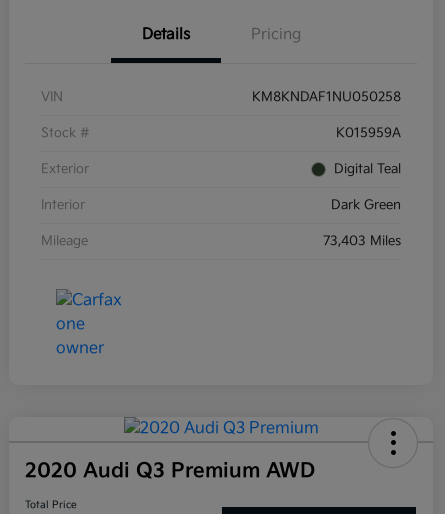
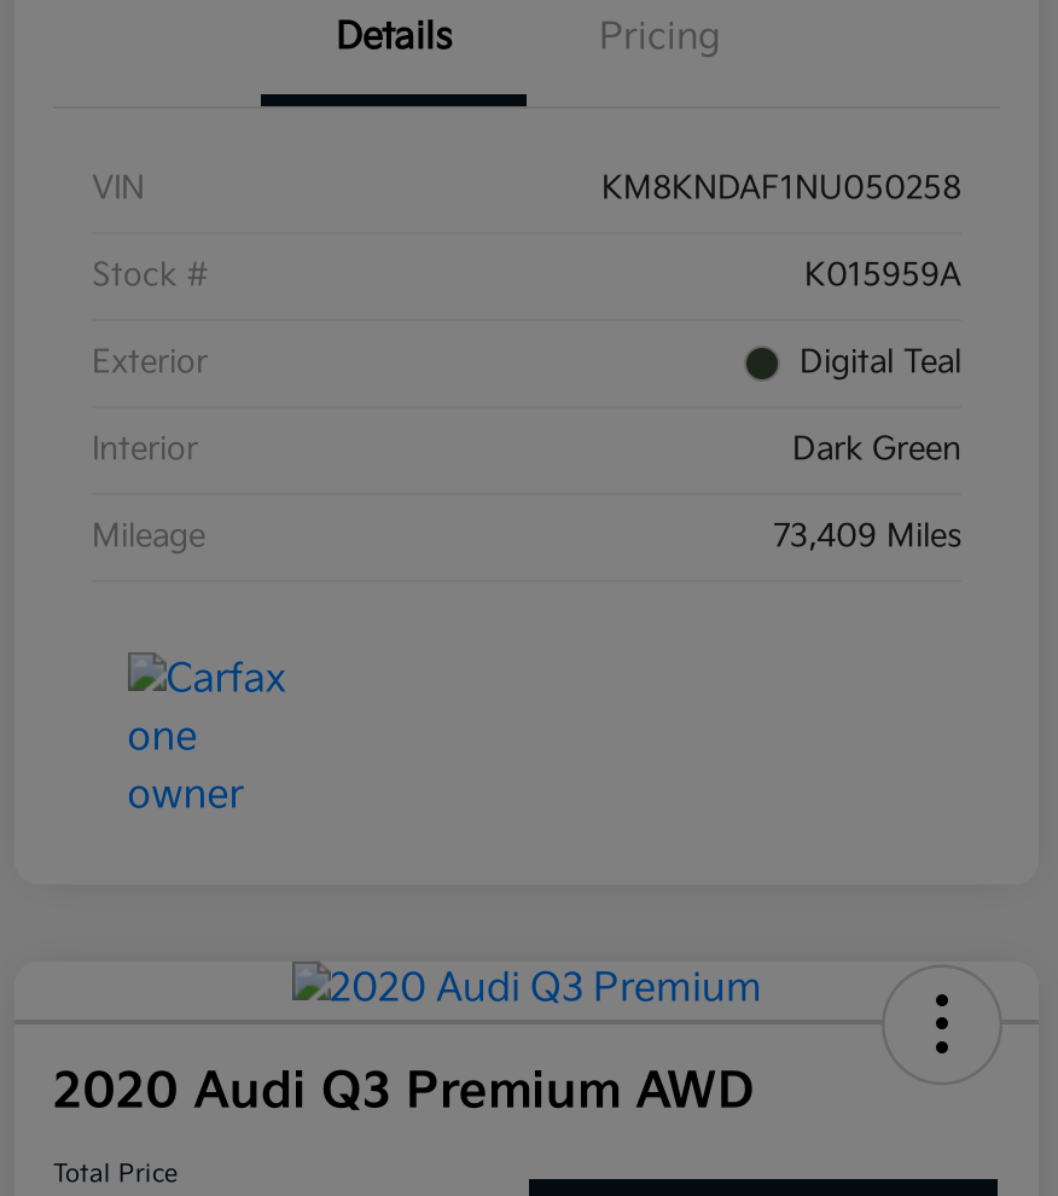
- 73,403 Miles
+ 73,409 Miles
